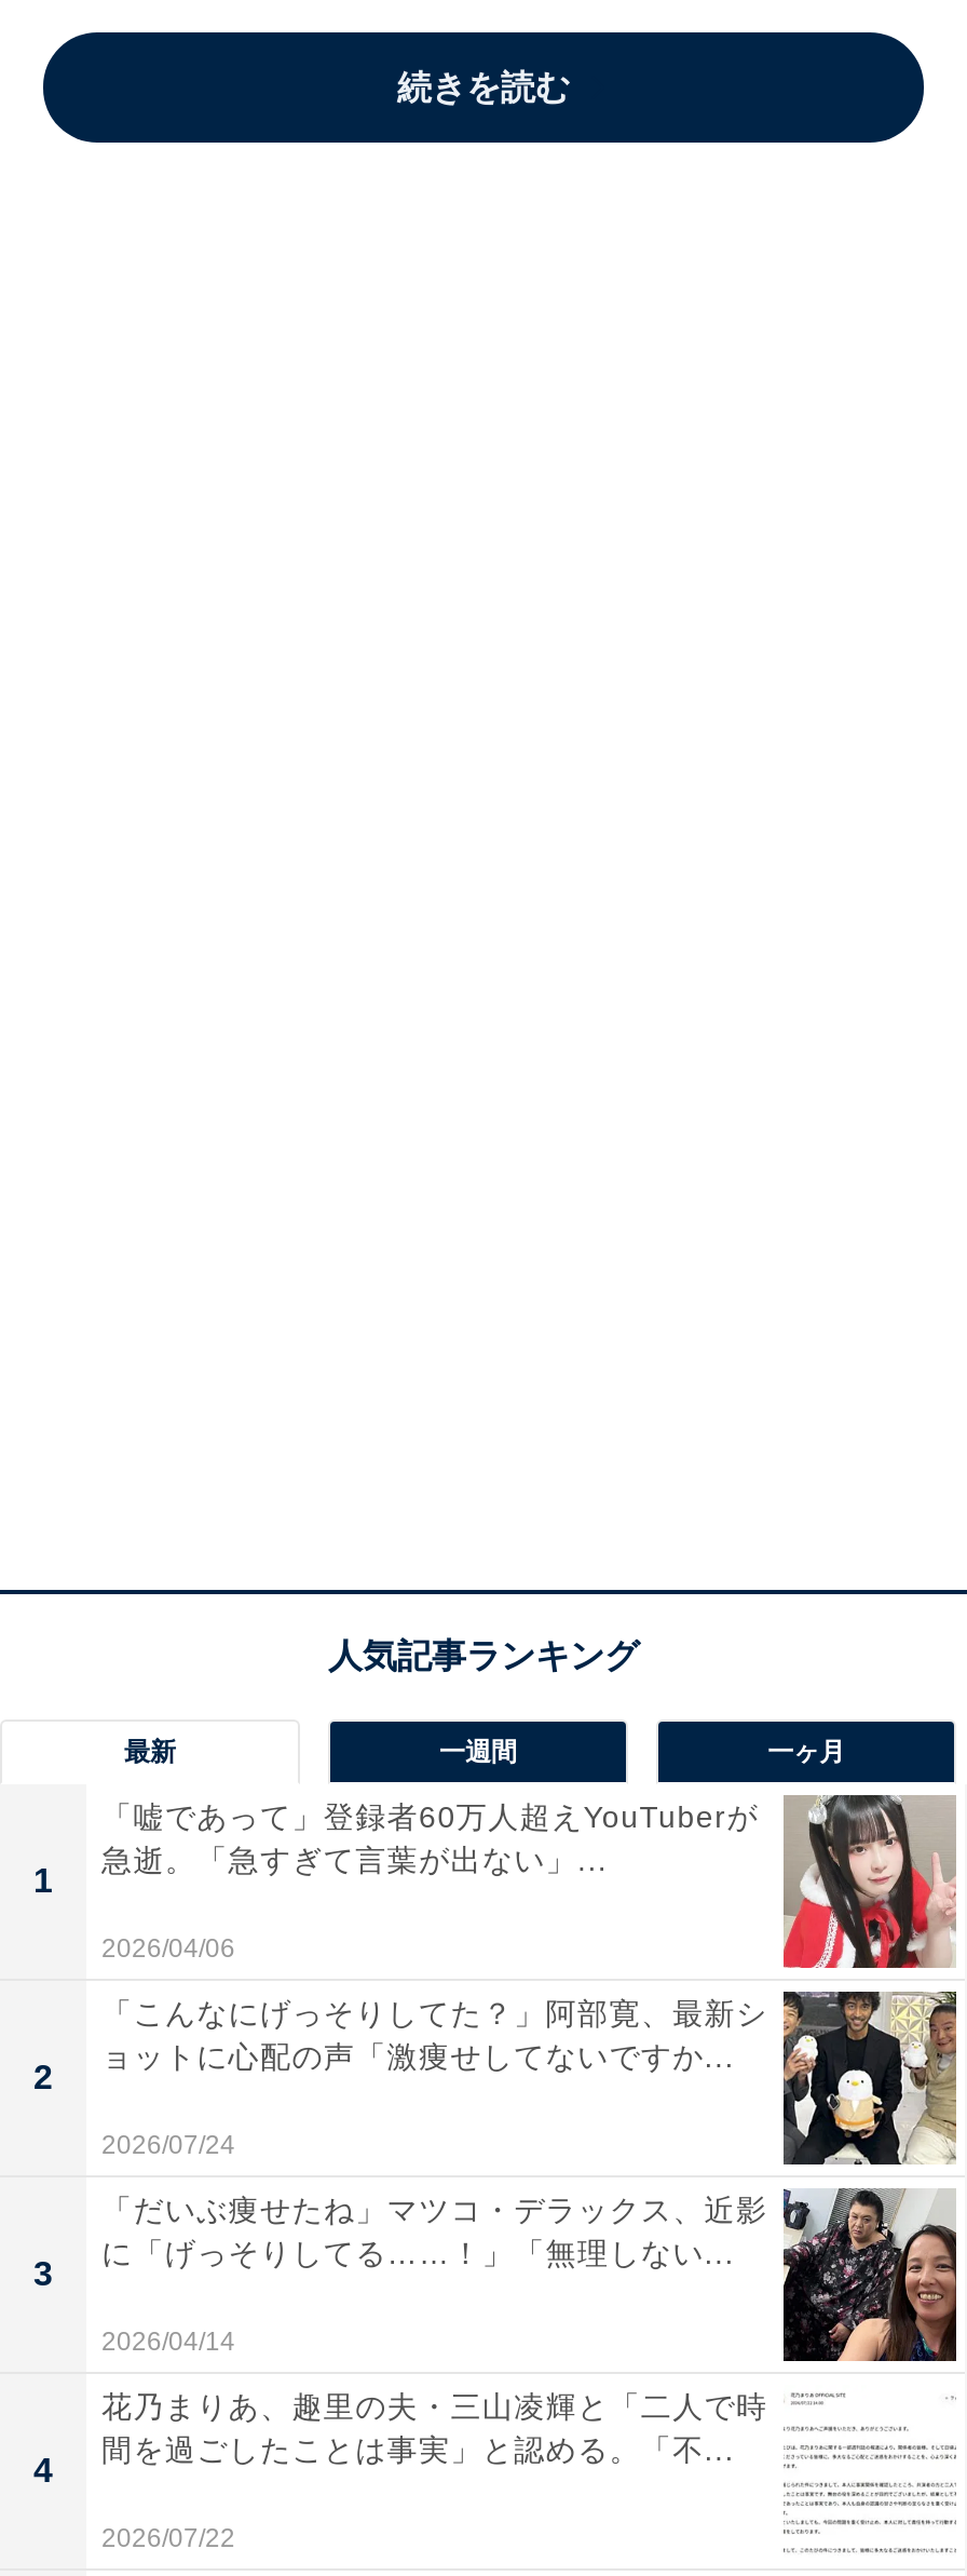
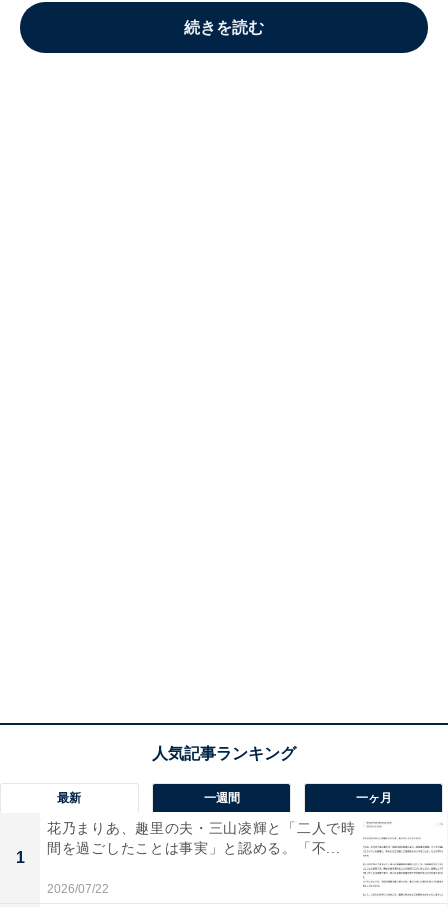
- [image]
- 「嘘であって」登録者60万人超えYouTuberが
- 急逝。「急すぎて言葉が出ない」...
- 2026/04/06

- [image]
- 「こんなにげっそりしてた？」阿部寛、最新シ
- ョットに心配の声「激痩せしてないですか...
- 2026/07/24

- 2

- [image]
- 「だいぶ痩せたね」マツコ・デラックス、近影
- に「げっそりしてる……！」「無理しない...
- 2026/04/14

- 3

- 4
